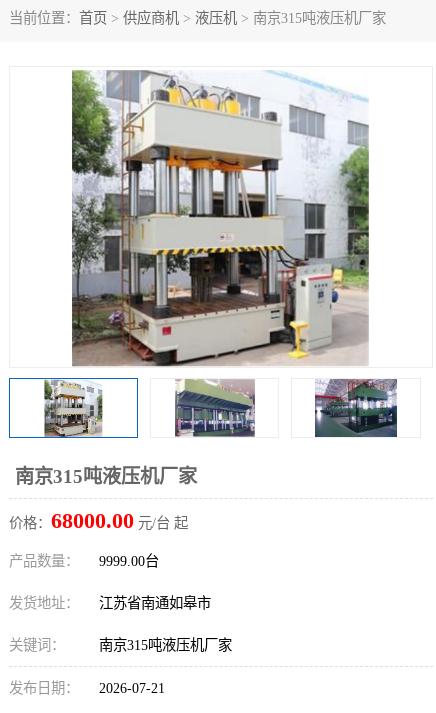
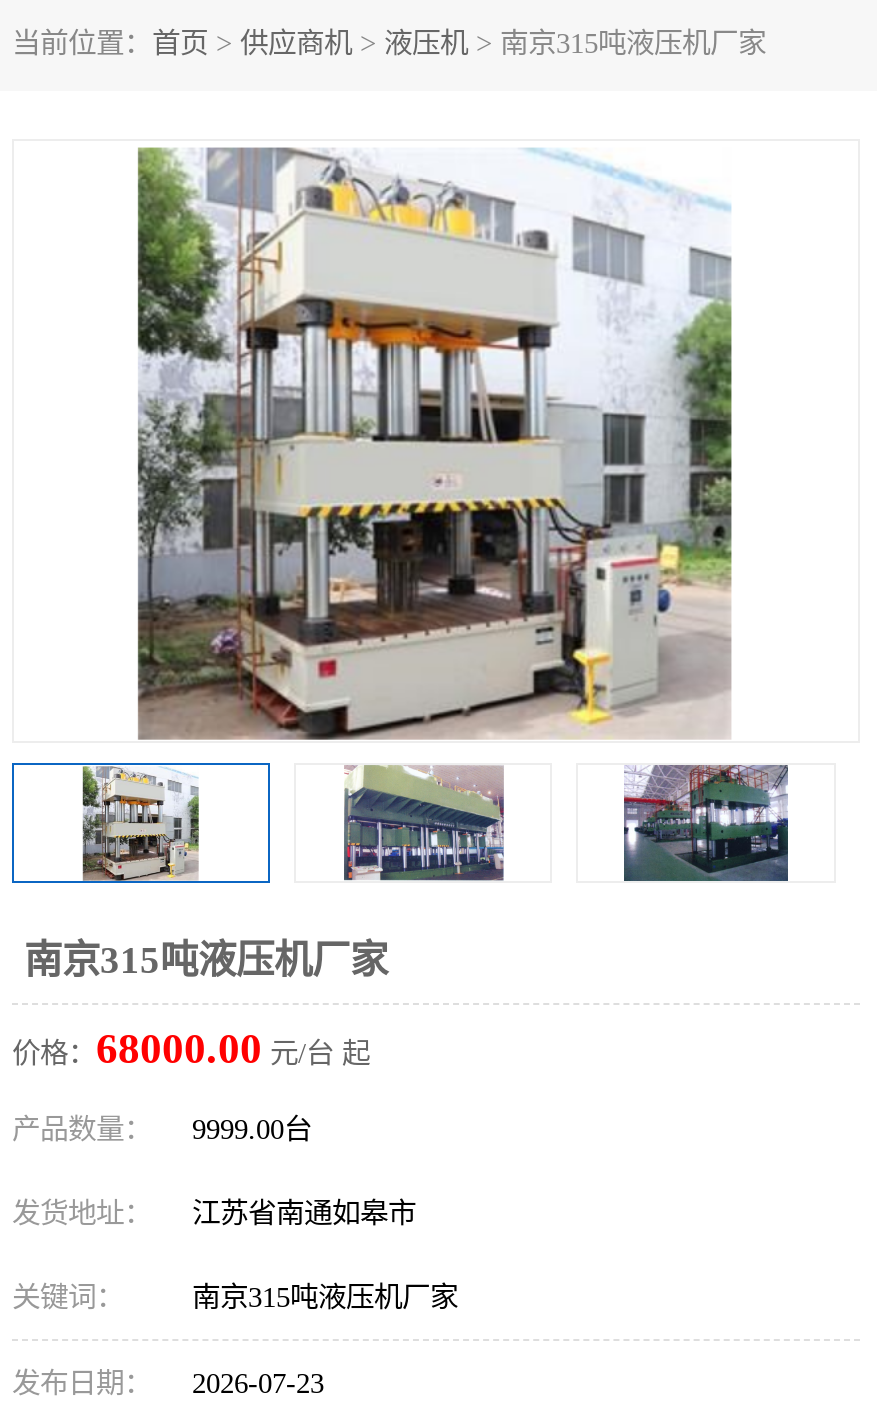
- 发布日期： 2026-07-21
+ 发布日期： 2026-07-23
